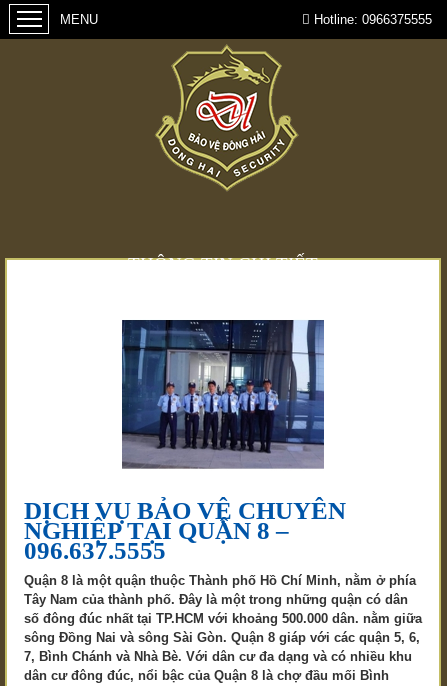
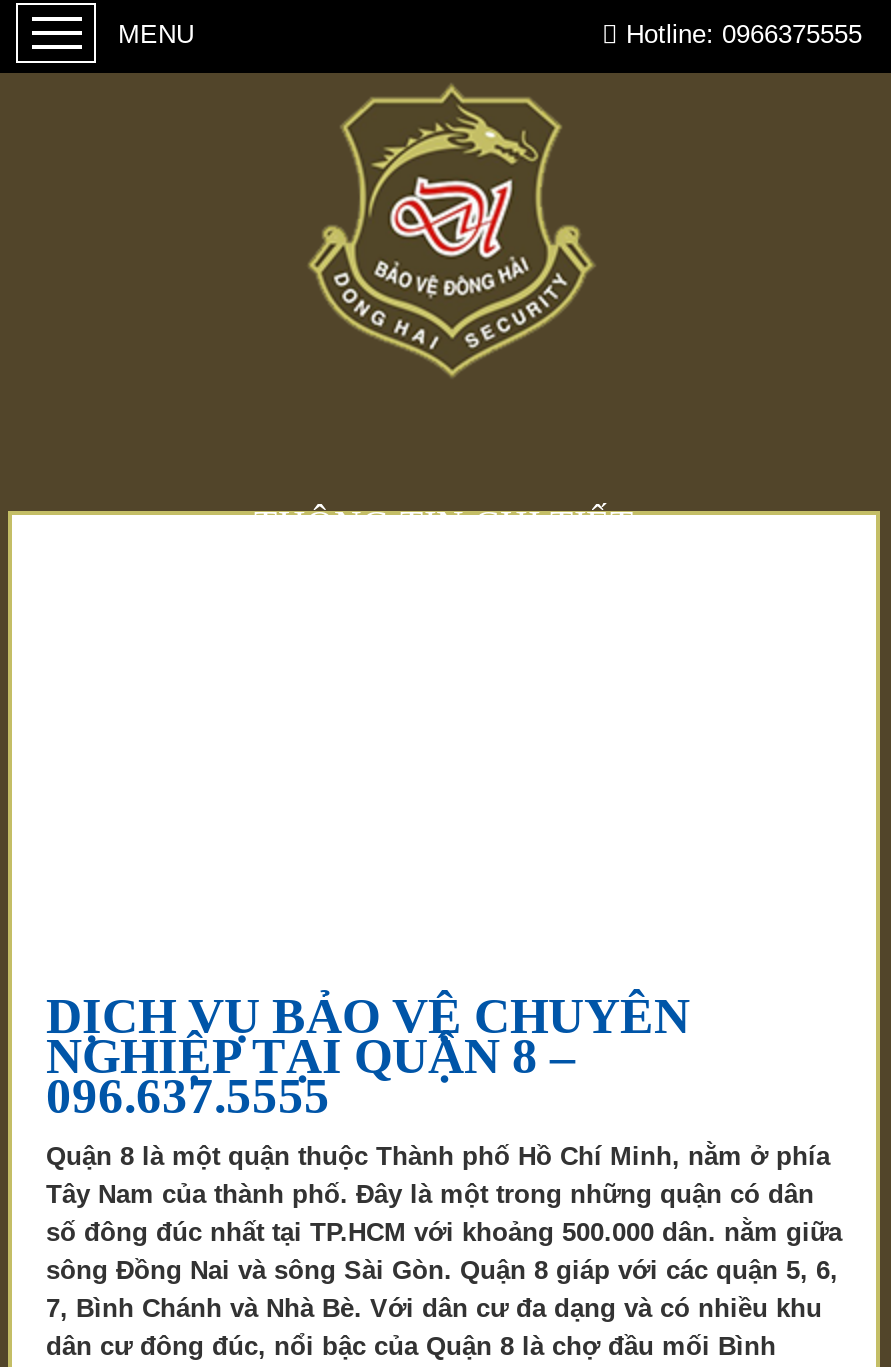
- [image]
